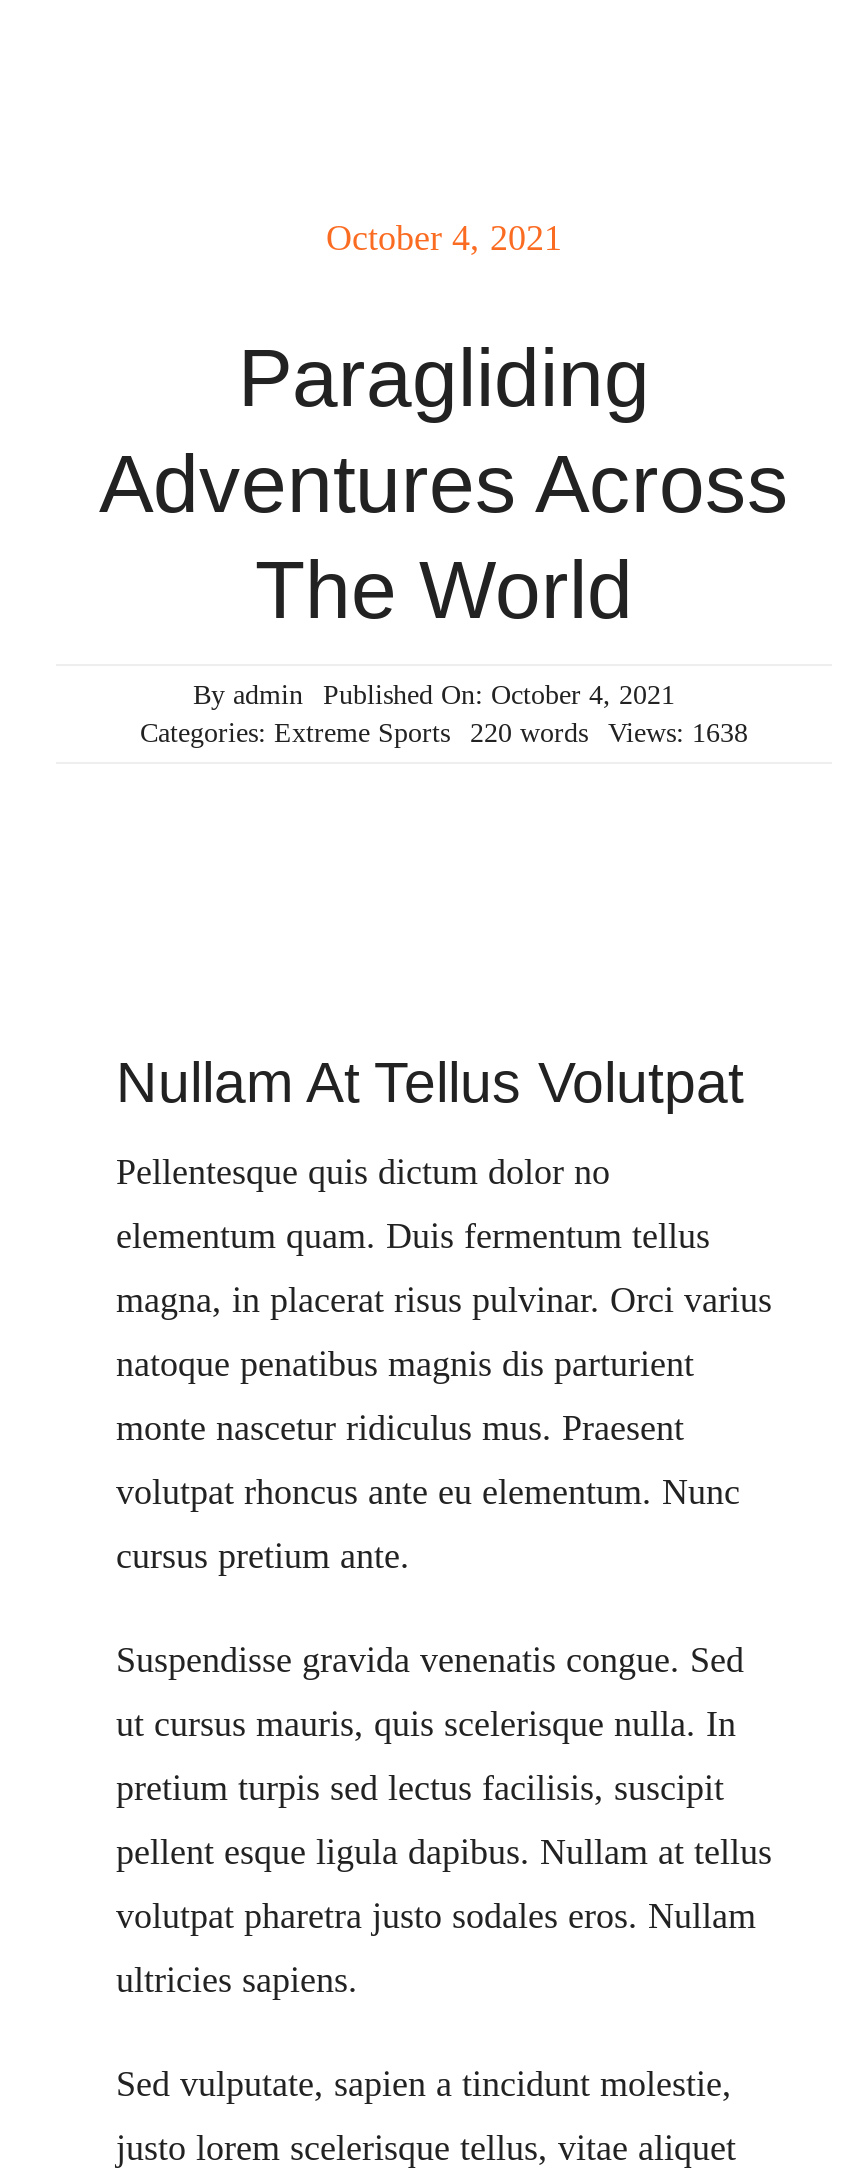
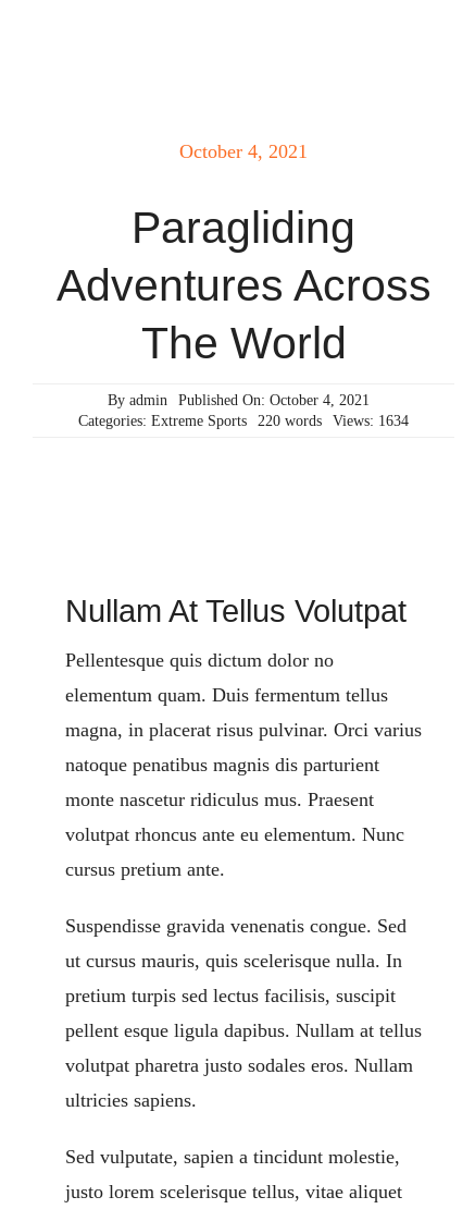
- Categories: Extreme Sports 220 words Views: 1638
+ Categories: Extreme Sports 220 words Views: 1634
